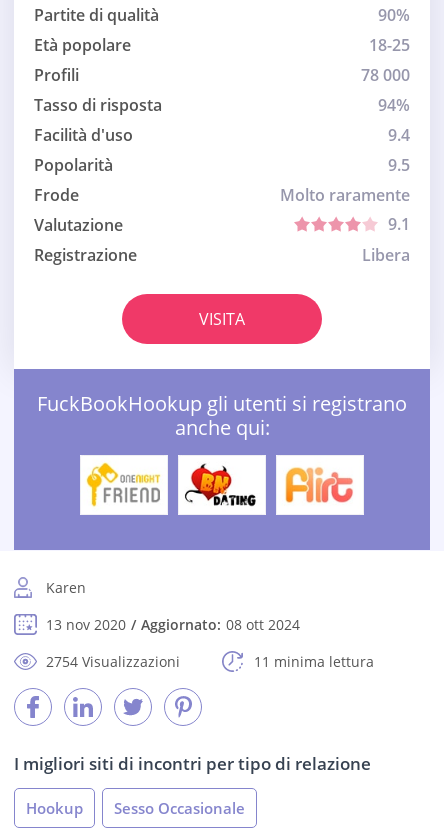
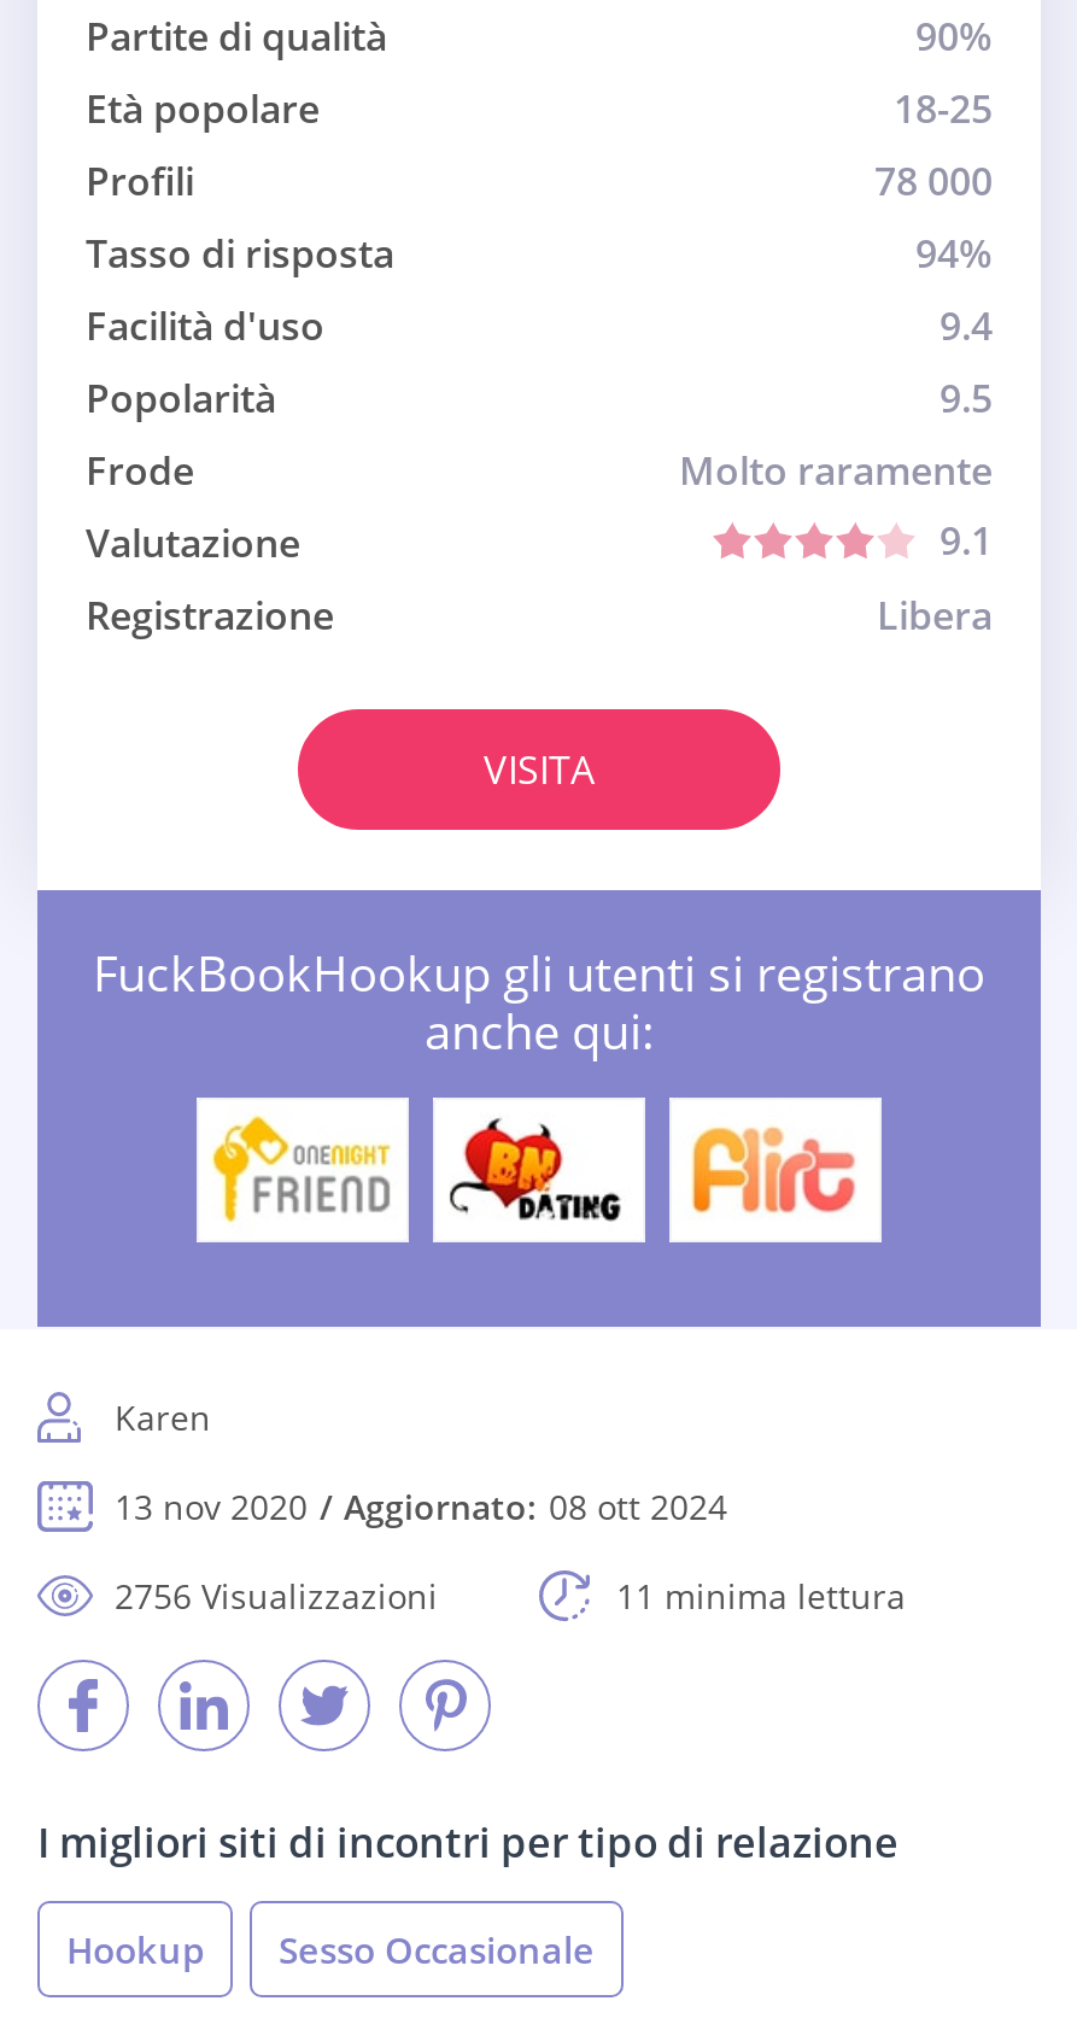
- 2754 Visualizzazioni
+ 2756 Visualizzazioni
